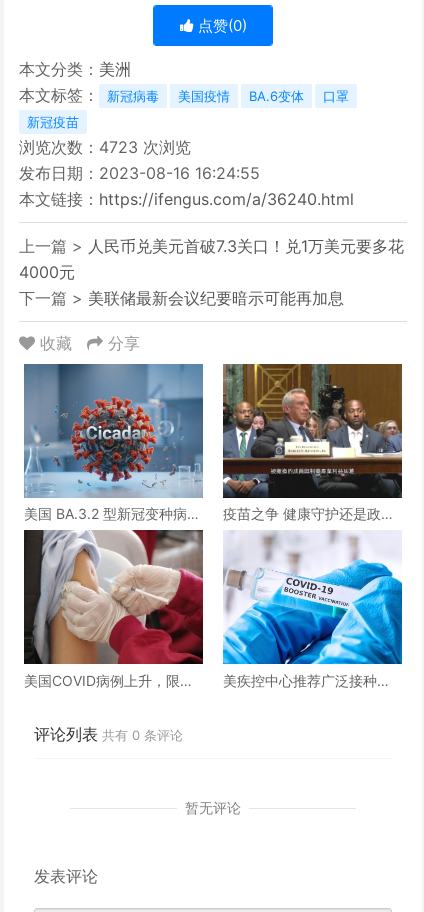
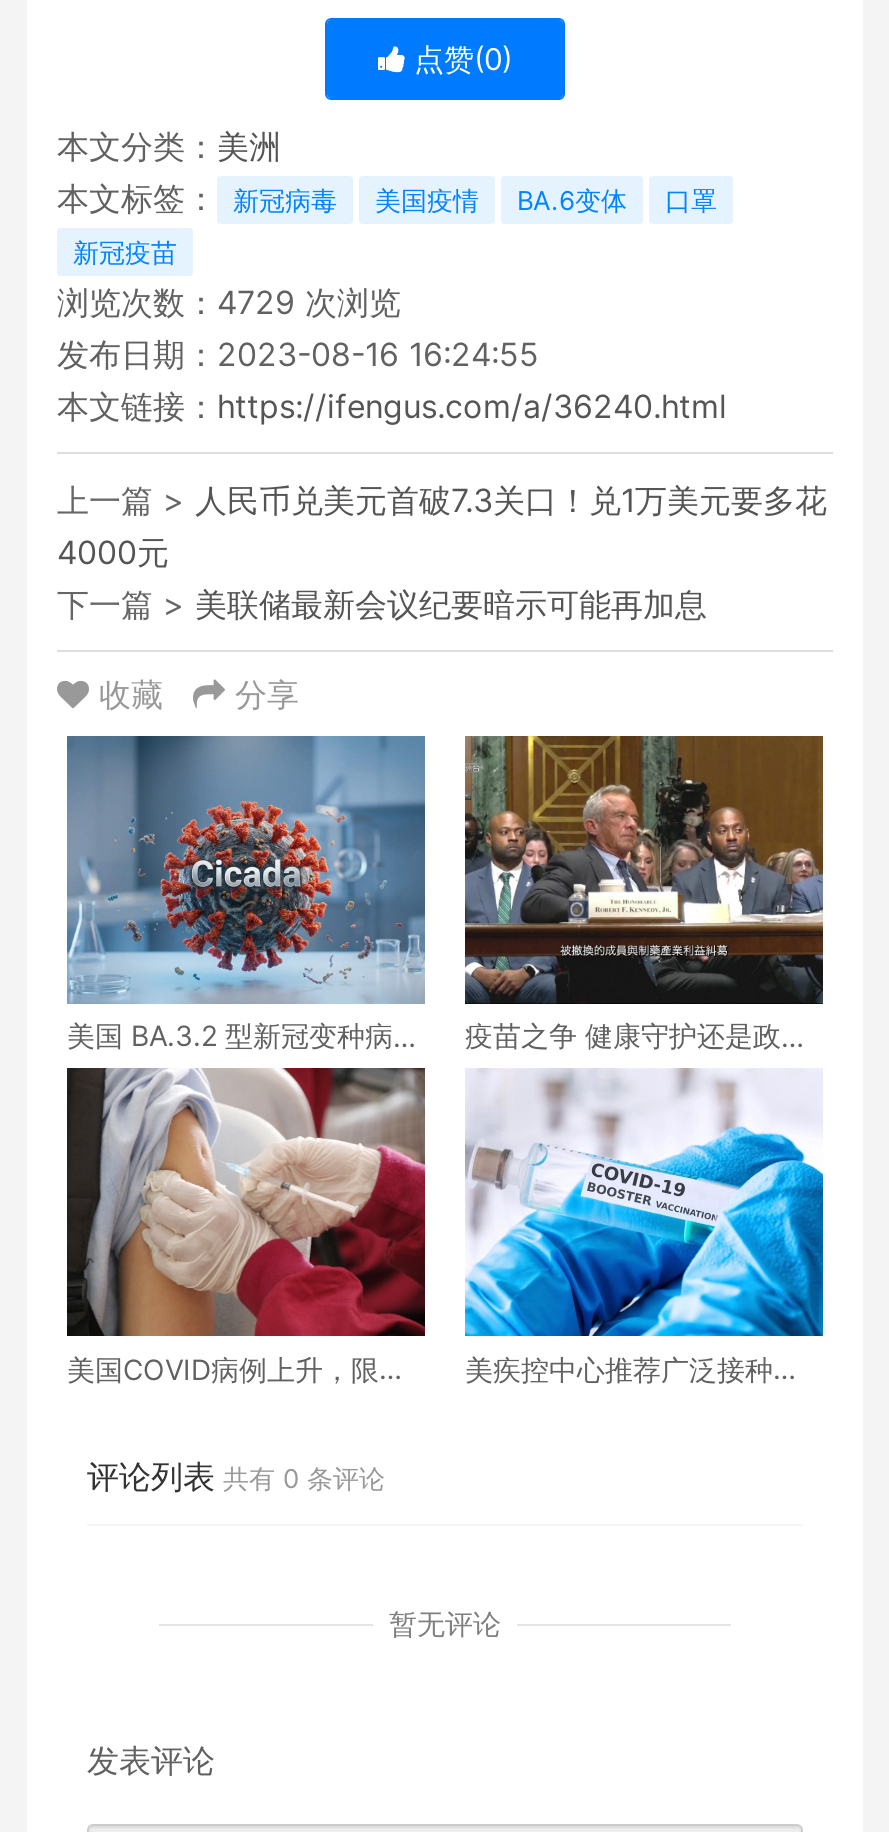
- 浏览次数：4723次浏览
+ 浏览次数：4729次浏览
